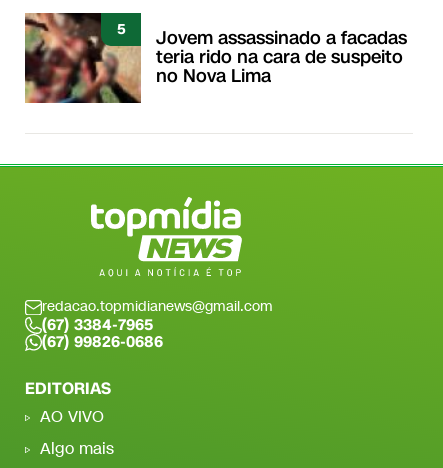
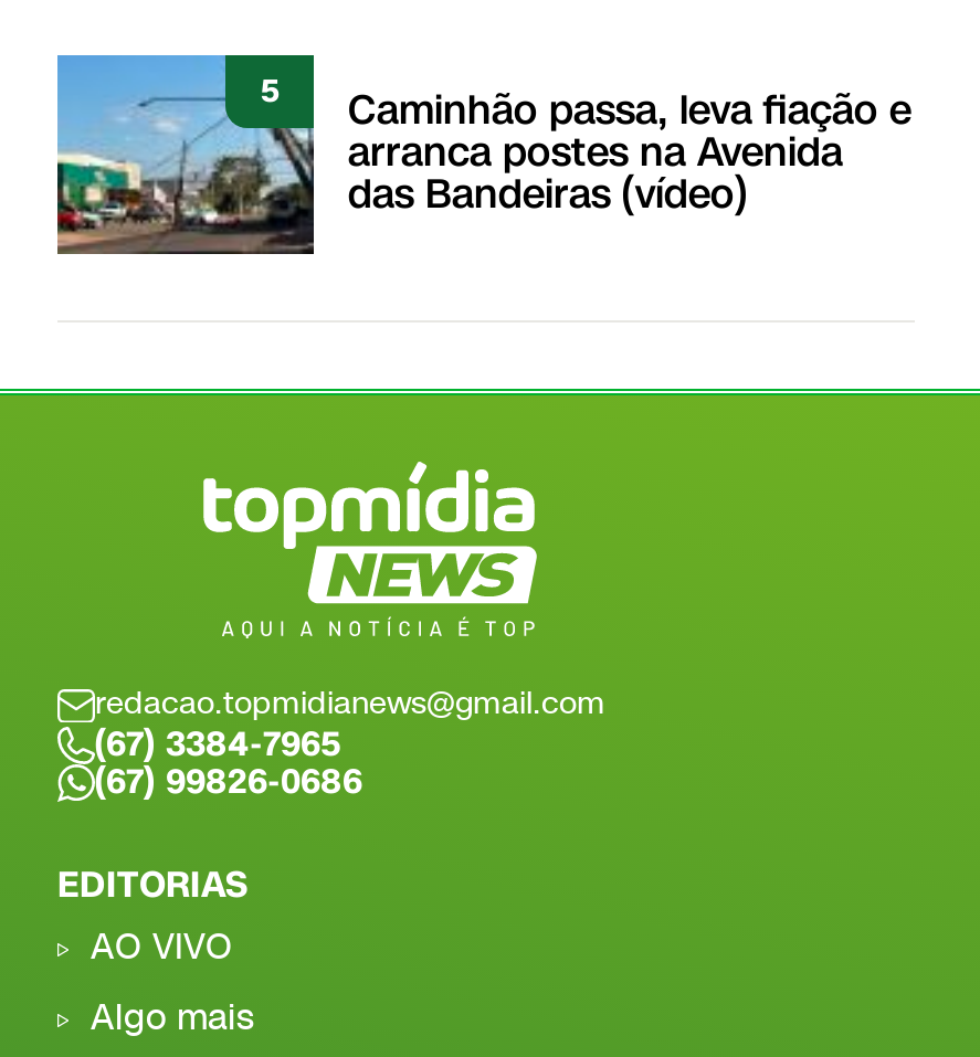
- [image]
- Jovem assassinado a facadas
- teria rido na cara de suspeito
- no Nova Lima
+ [image]
+ Caminhão passa, leva fiação e
+ arranca postes na Avenida
+ das Bandeiras (vídeo)
